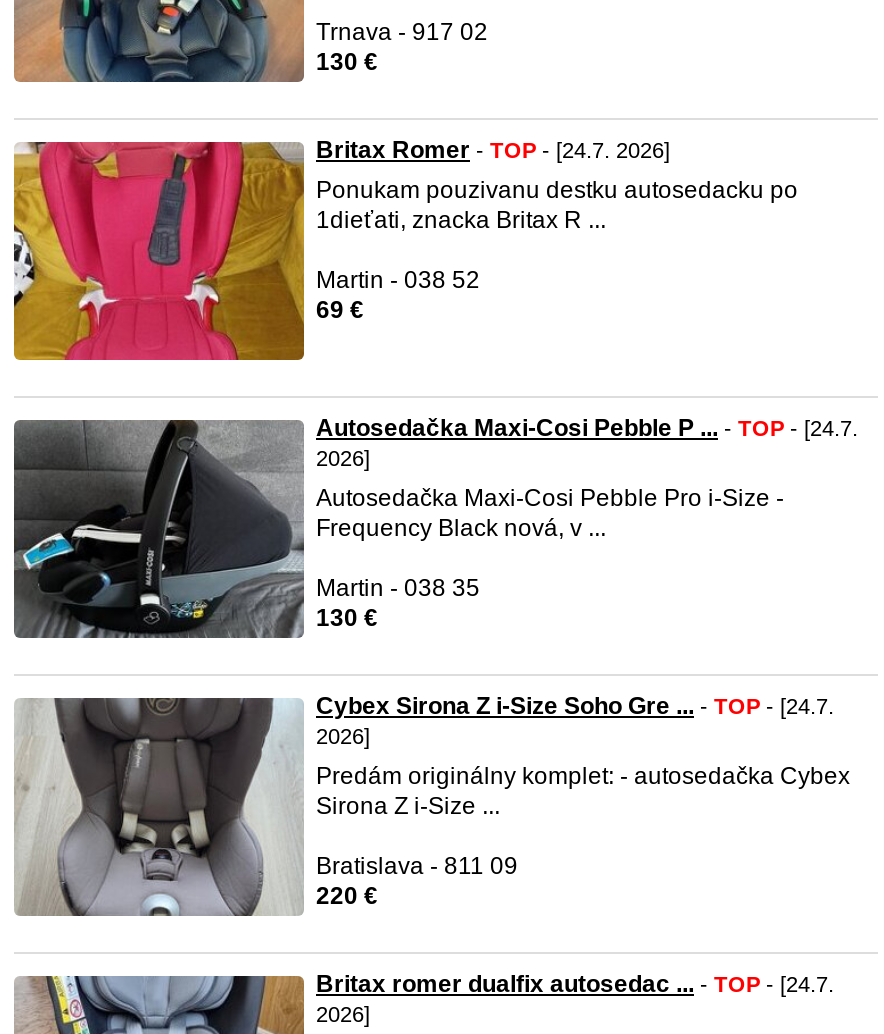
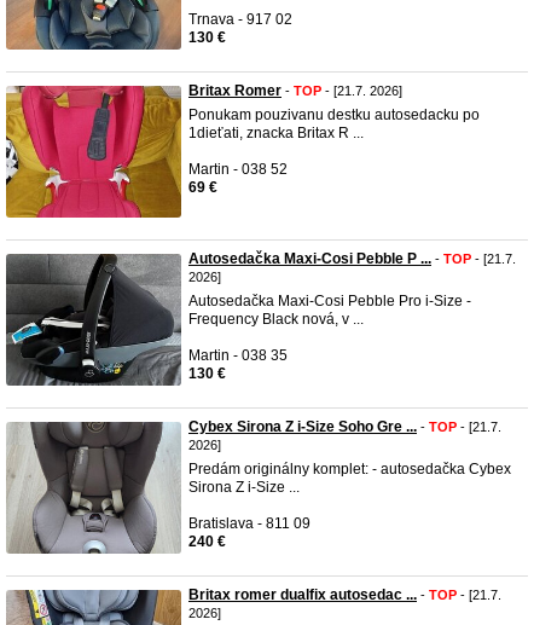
- Britax Romer - TOP - [24.7. 2026]
+ Britax Romer - TOP - [21.7. 2026]

- Autosedačka Maxi-Cosi Pebble P ... - TOP - [24.7.
+ Autosedačka Maxi-Cosi Pebble P ... - TOP - [21.7.

- Cybex Sirona Z i-Size Soho Gre ... - TOP - [24.7.
+ Cybex Sirona Z i-Size Soho Gre ... - TOP - [21.7.

- 220 €
+ 240 €

- Britax romer dualfix autosedac ... - TOP - [24.7.
+ Britax romer dualfix autosedac ... - TOP - [21.7.
